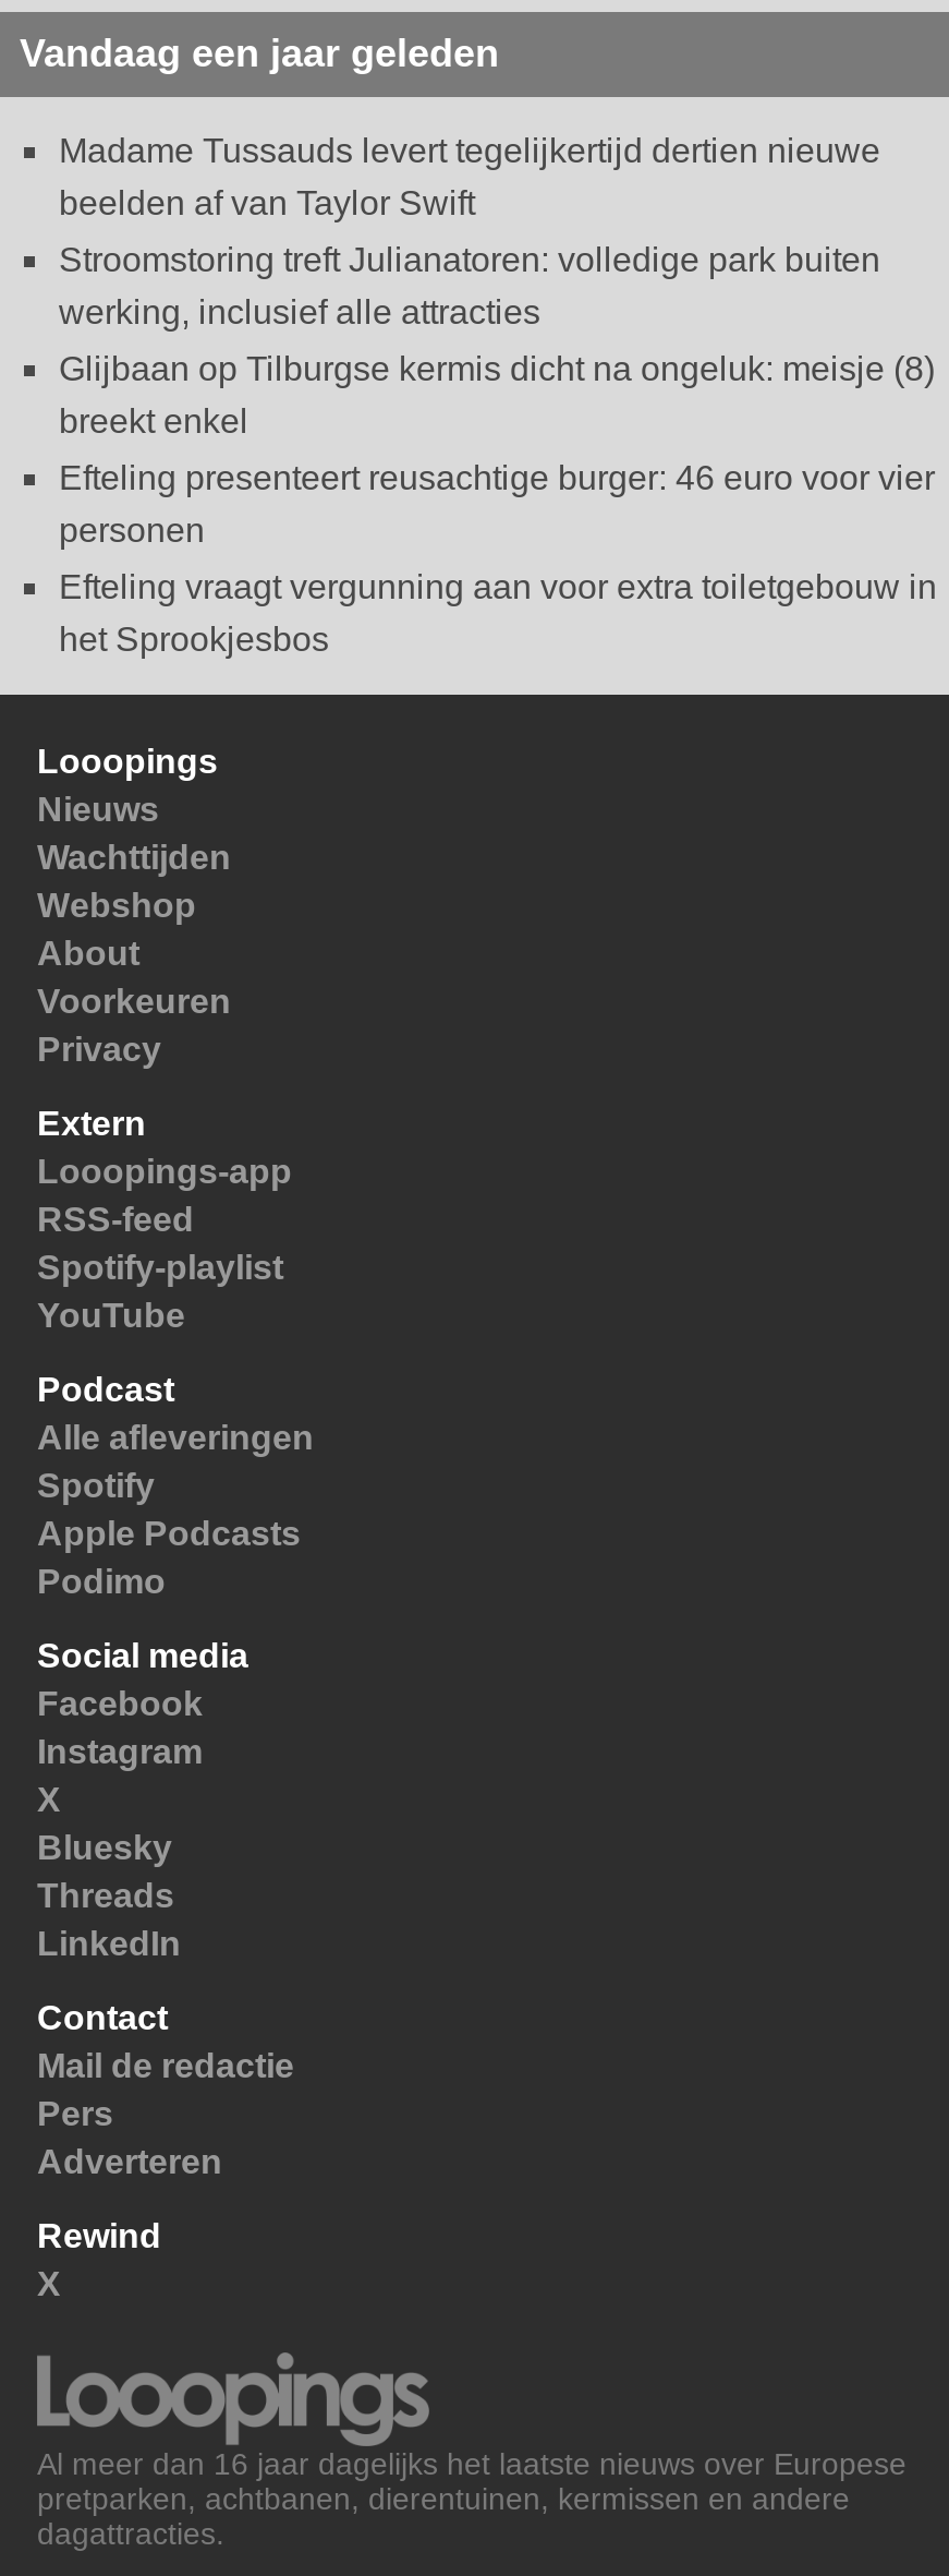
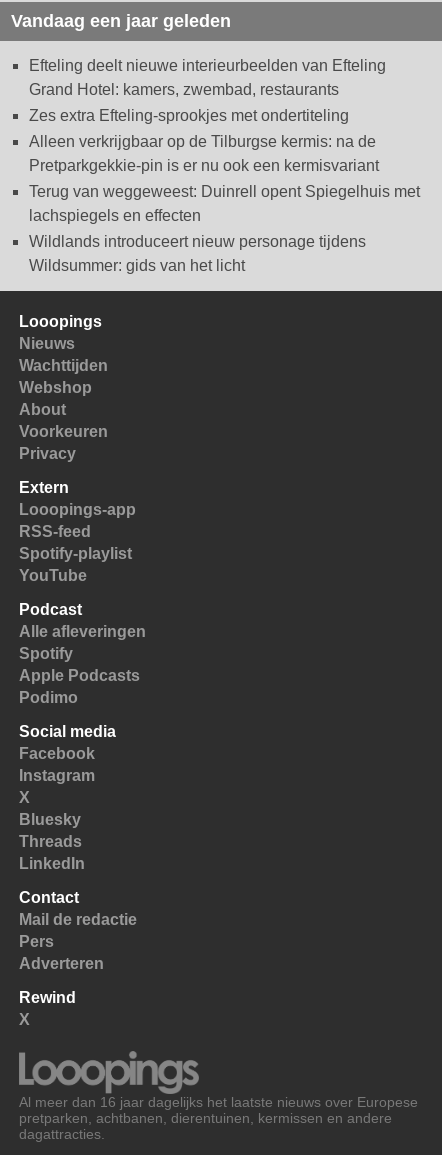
- Madame Tussauds levert tegelijkertijd dertien nieuwe
- beelden af van Taylor Swift
+ Efteling deelt nieuwe interieurbeelden van Efteling
+ Grand Hotel: kamers, zwembad, restaurants

- Stroomstoring treft Julianatoren: volledige park buiten
- werking, inclusief alle attracties
+ Zes extra Efteling-sprookjes met ondertiteling

- Glijbaan op Tilburgse kermis dicht na ongeluk: meisje (8)
- breekt enkel
+ Alleen verkrijgbaar op de Tilburgse kermis: na de
+ Pretparkgekkie-pin is er nu ook een kermisvariant

- Efteling presenteert reusachtige burger: 46 euro voor vier
- personen
+ Terug van weggeweest: Duinrell opent Spiegelhuis met
+ lachspiegels en effecten

- Efteling vraagt vergunning aan voor extra toiletgebouw in
- het Sprookjesbos
+ Wildlands introduceert nieuw personage tijdens
+ Wildsummer: gids van het licht
